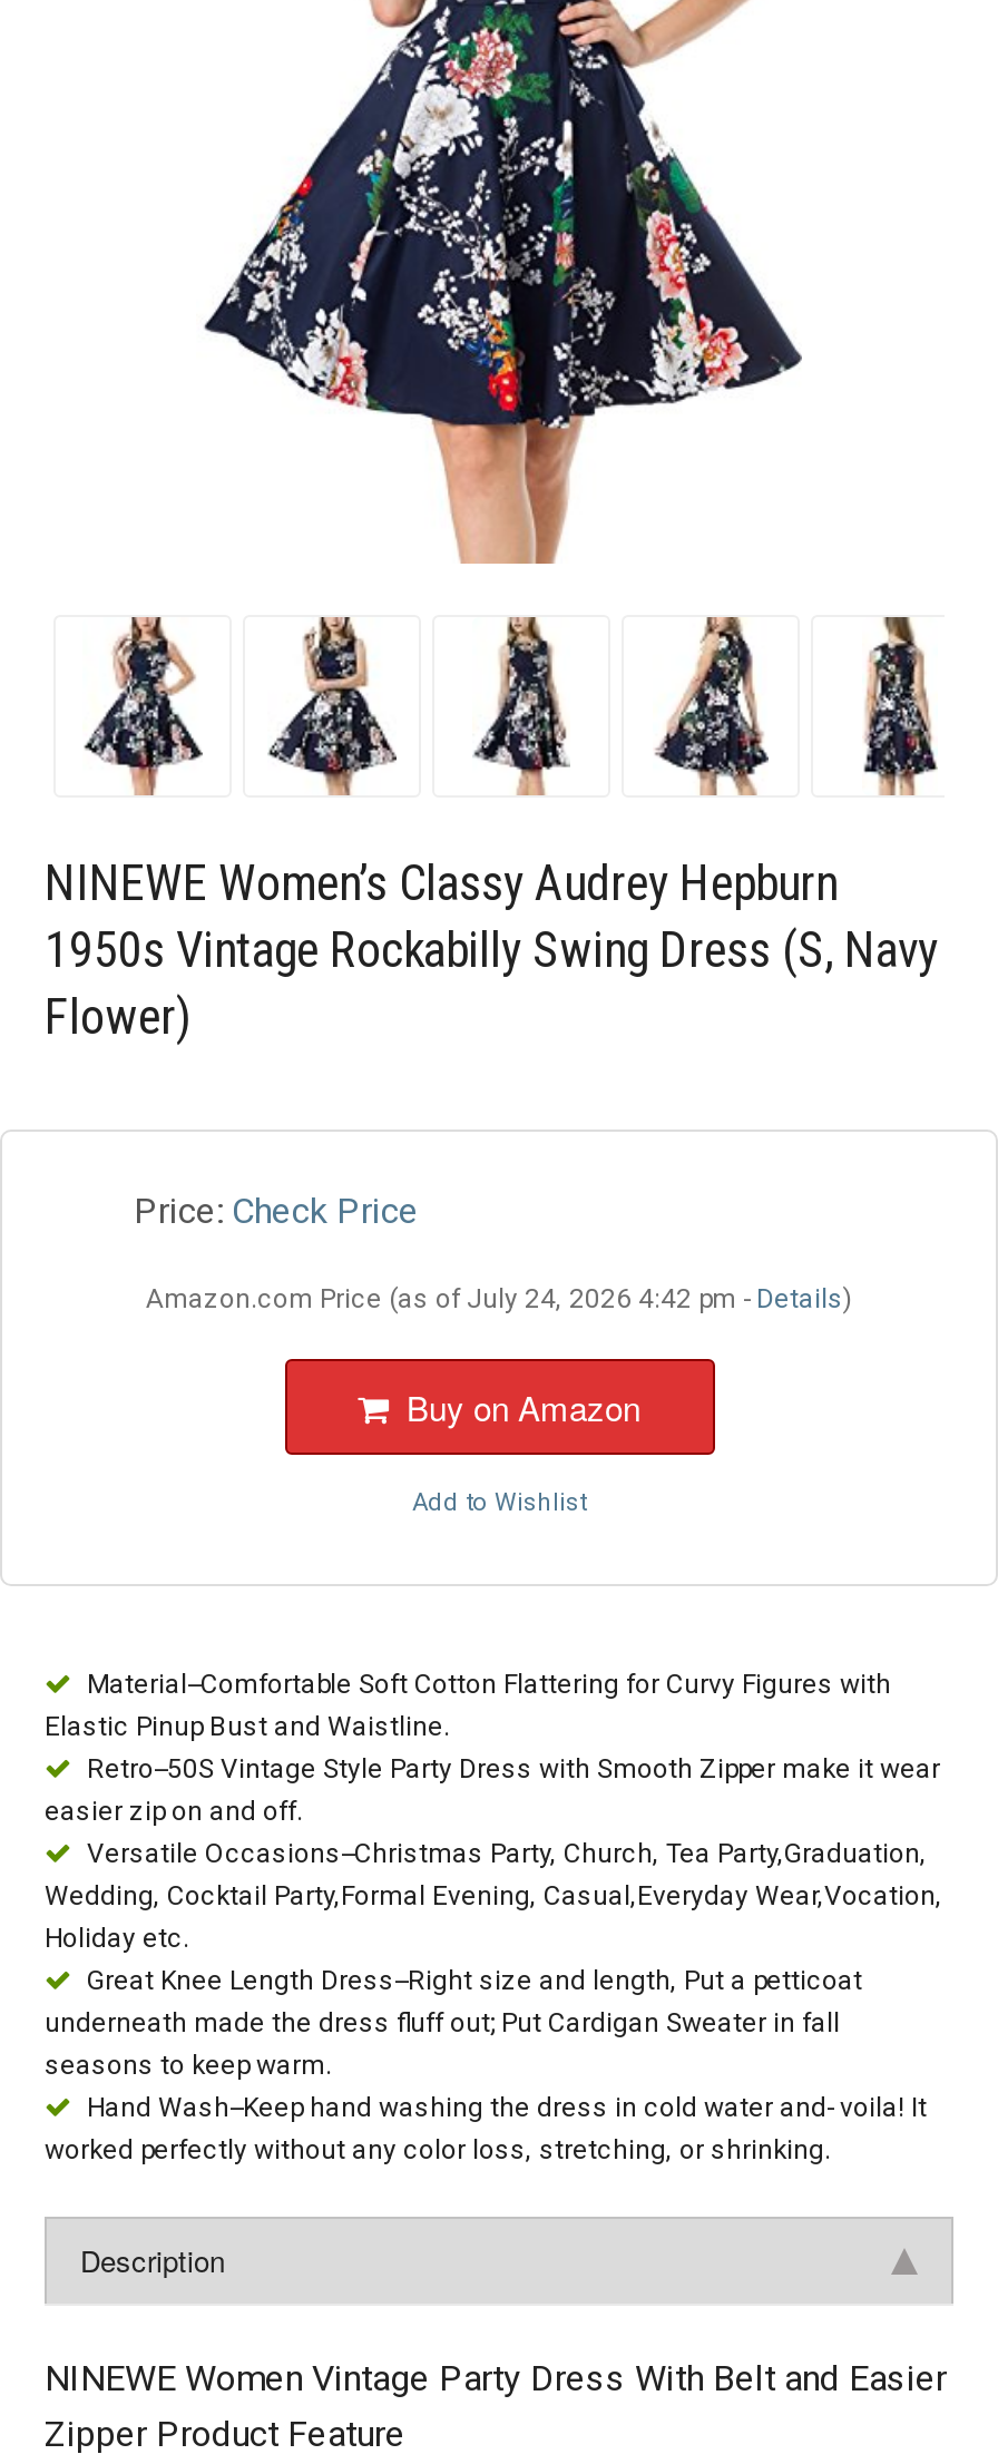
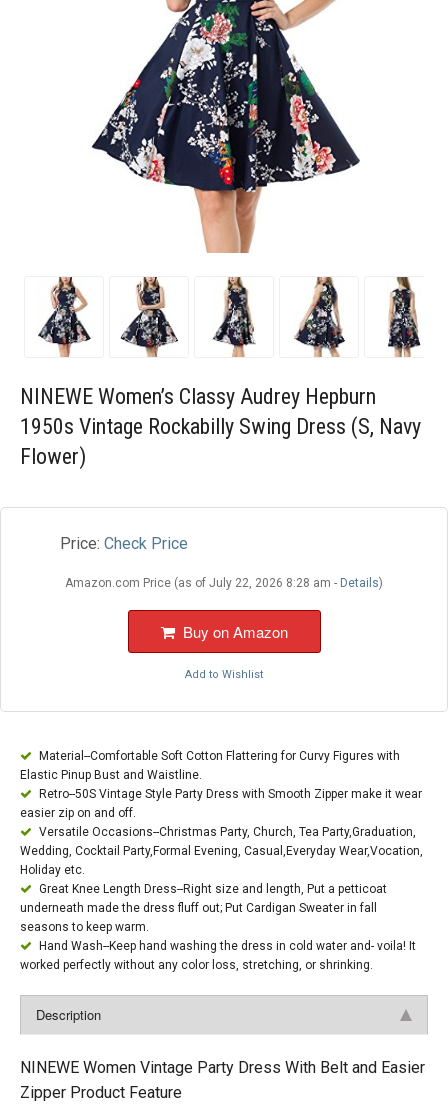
- Amazon.com Price (as of July 24, 2026 4:42 pm - Details)
+ Amazon.com Price (as of July 22, 2026 8:28 am - Details)
